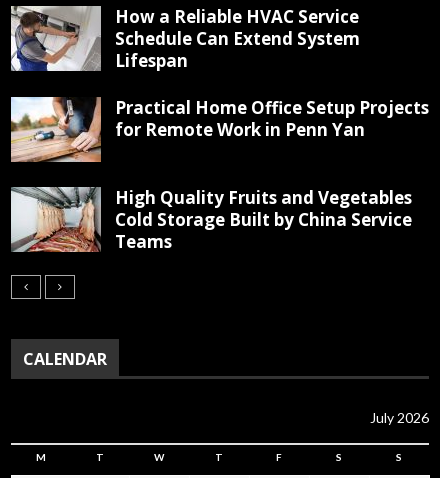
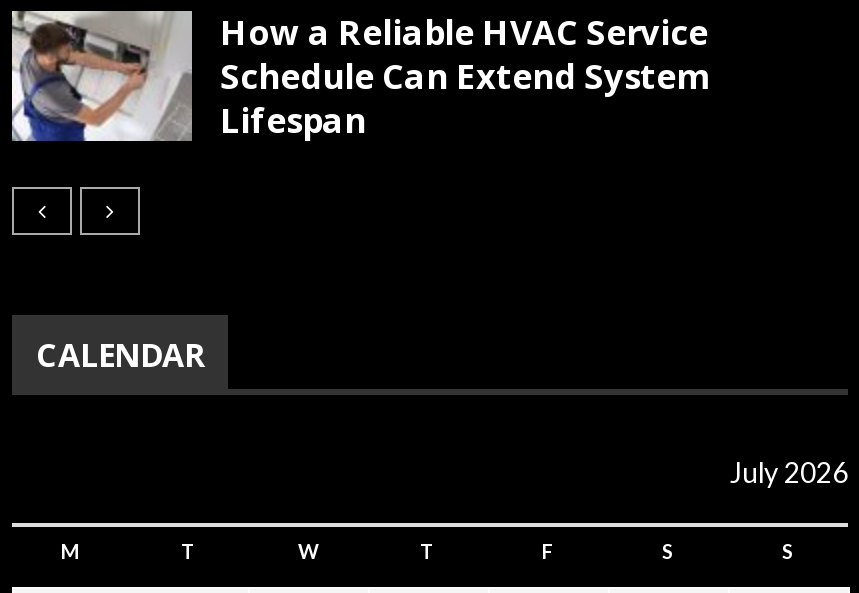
- [image]
- Practical Home Office Setup Projects
- for Remote Work in Penn Yan
- High Quality Fruits and Vegetables
- Cold Storage Built by China Service
- Teams

- [image]
